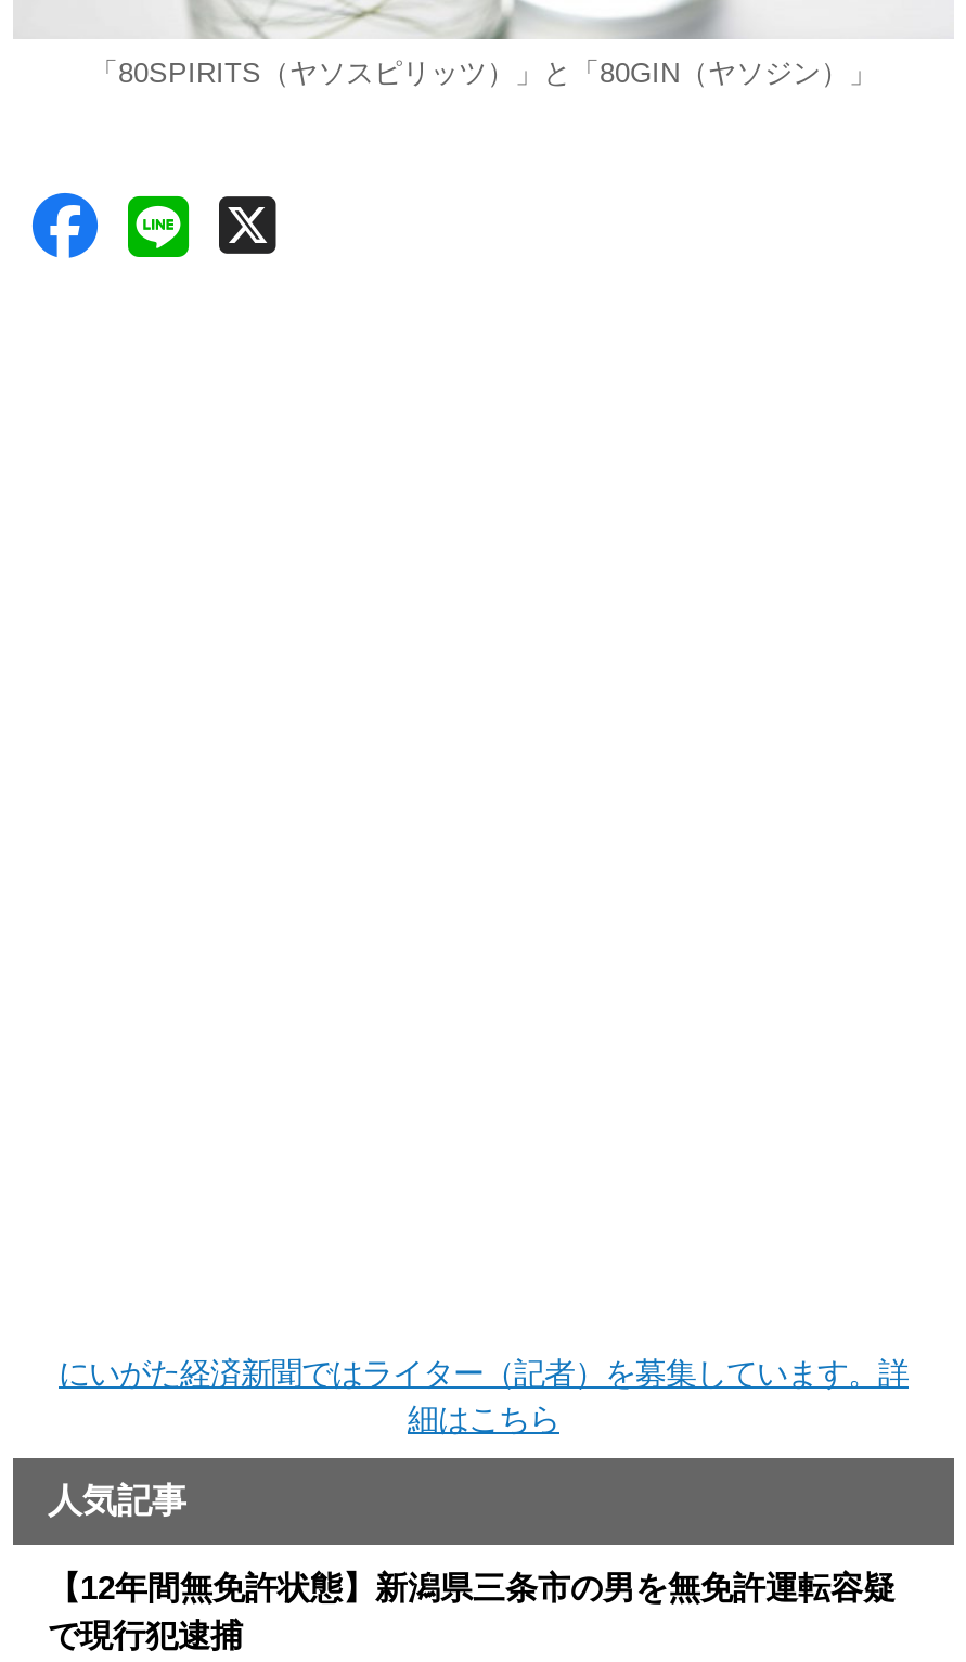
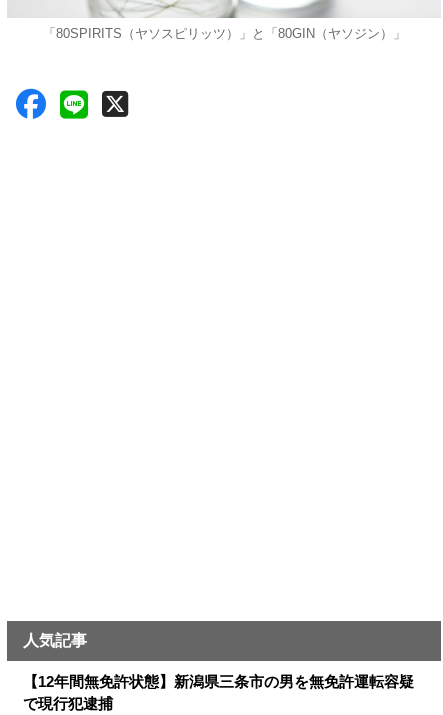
- にいがた経済新聞ではライター（記者）を募集しています。詳
- 細はこちら
